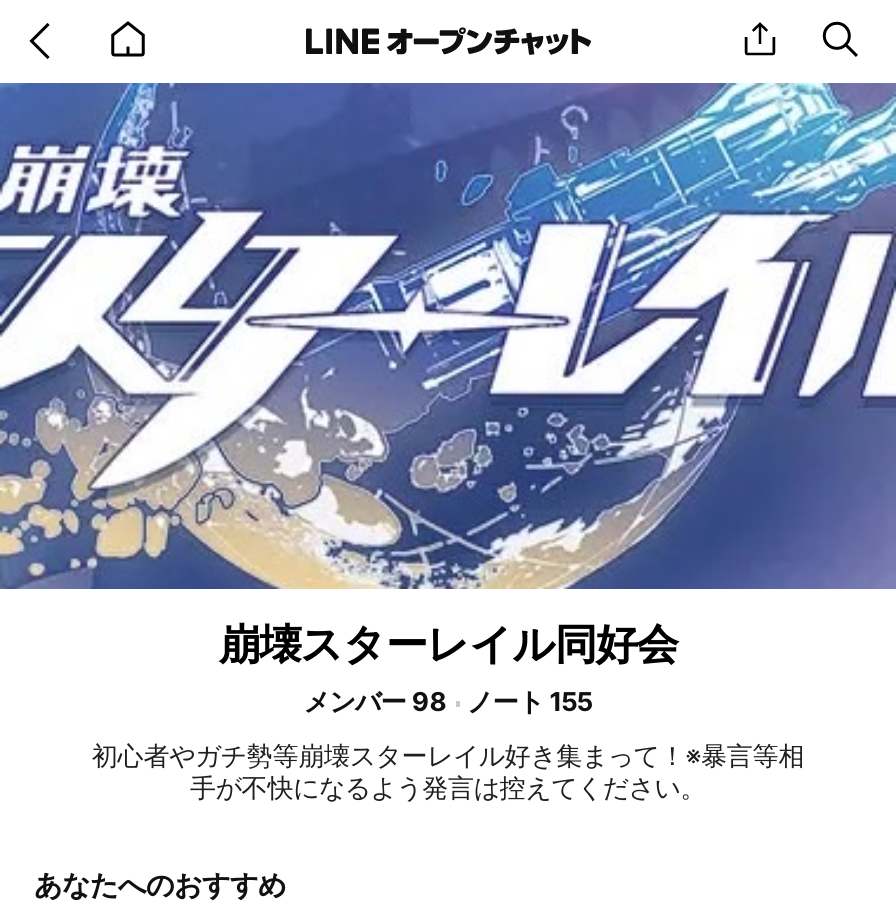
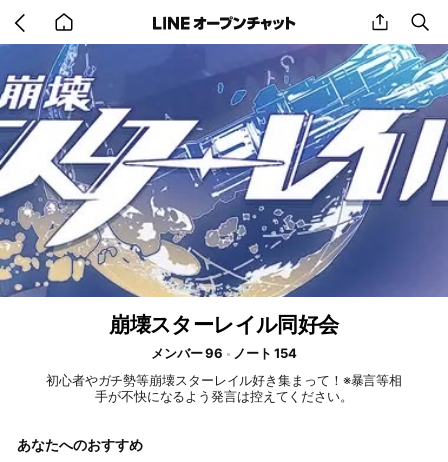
- メンバー 98
+ メンバー 96

- ノート 155
+ ノート 154
